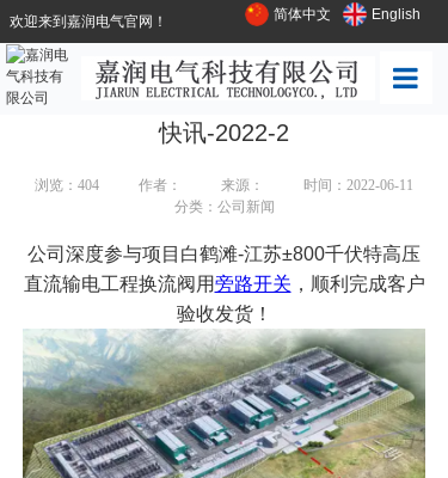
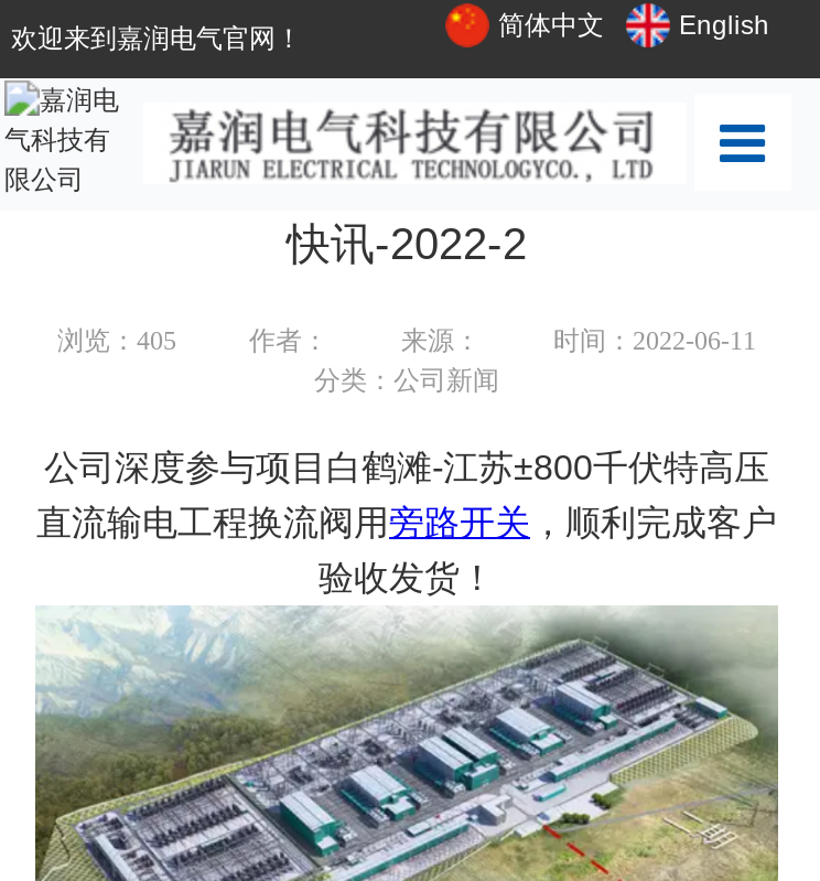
- 浏览：404
+ 浏览：405
